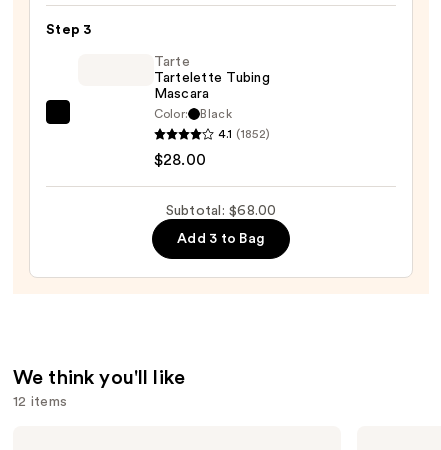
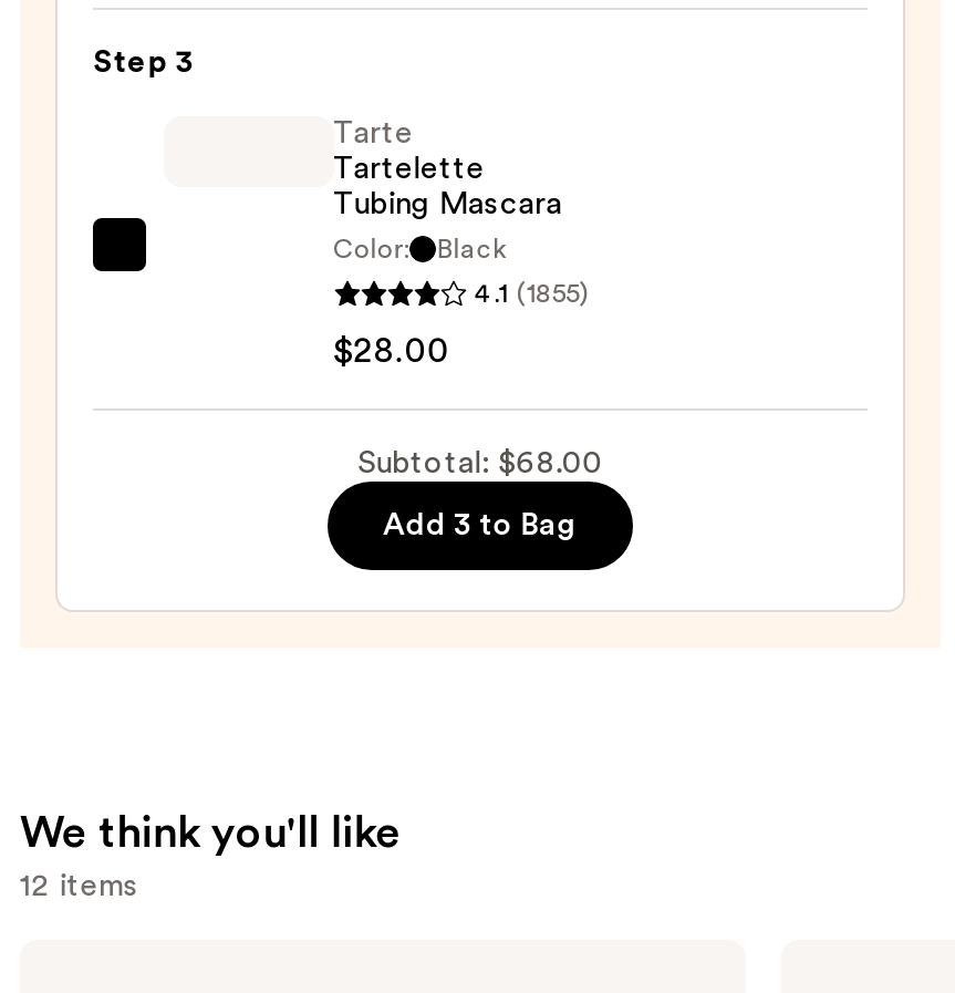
- 4.1 (1852)
+ 4.1 (1855)
